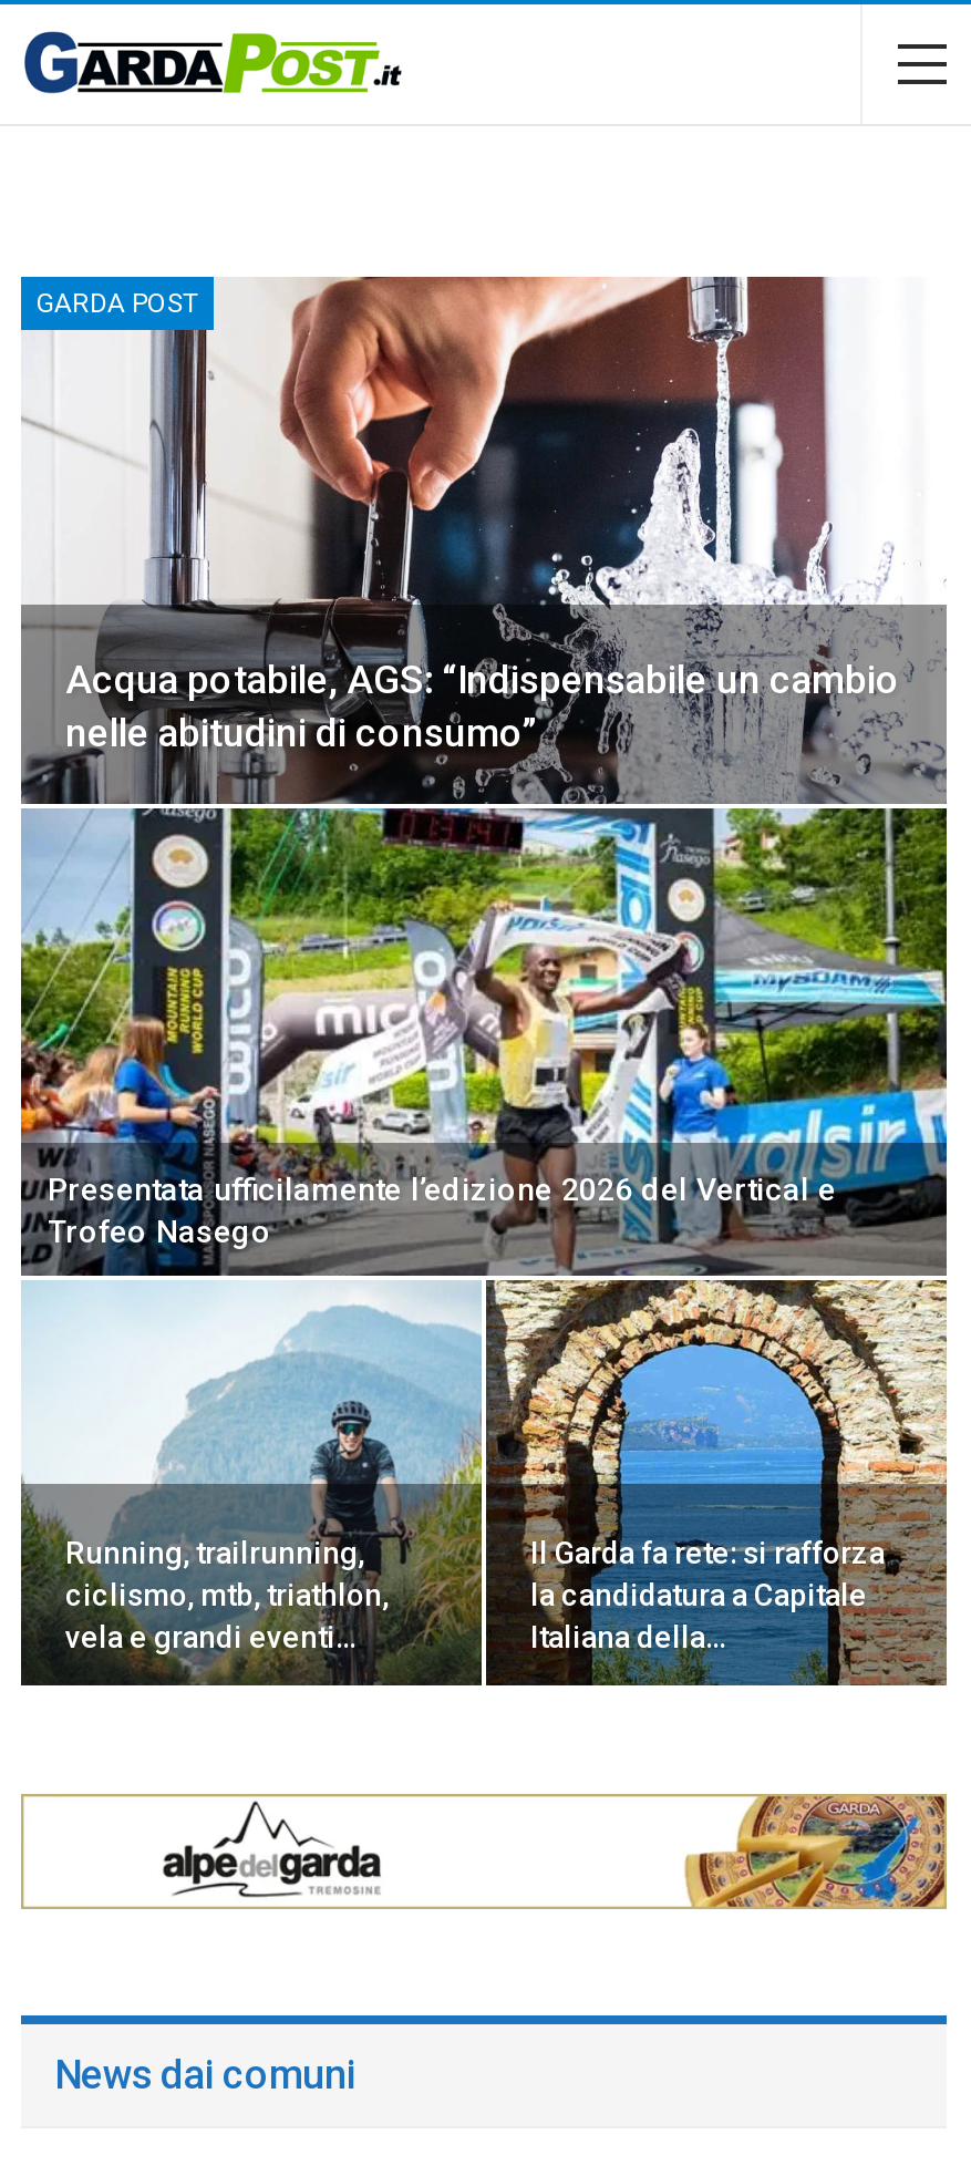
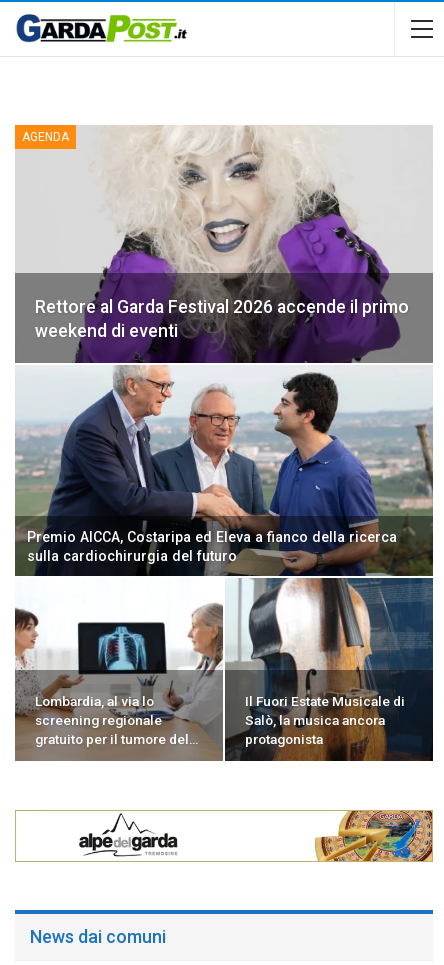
- [image]
- GARDA POST
+ [image]
+ AGENDA

- [image]
- Acqua potabile, AGS: “Indispensabile un cambio
- nelle abitudini di consumo”
+ [image]
+ Rettore al Garda Festival 2026 accende il primo
+ weekend di eventi

- Presentata ufficilamente l’edizione 2026 del Vertical e
- Trofeo Nasego
+ Premio AICCA, Costaripa ed Eleva a fianco della ricerca
+ sulla cardiochirurgia del futuro

- Running, trailrunning,
- ciclismo, mtb, triathlon,
- vela e grandi eventi…
+ Lombardia, al via lo
+ screening regionale
+ gratuito per il tumore del…

- Il Garda fa rete: si rafforza
- la candidatura a Capitale
- Italiana della…
+ Il Fuori Estate Musicale di
+ Salò, la musica ancora
+ protagonista
